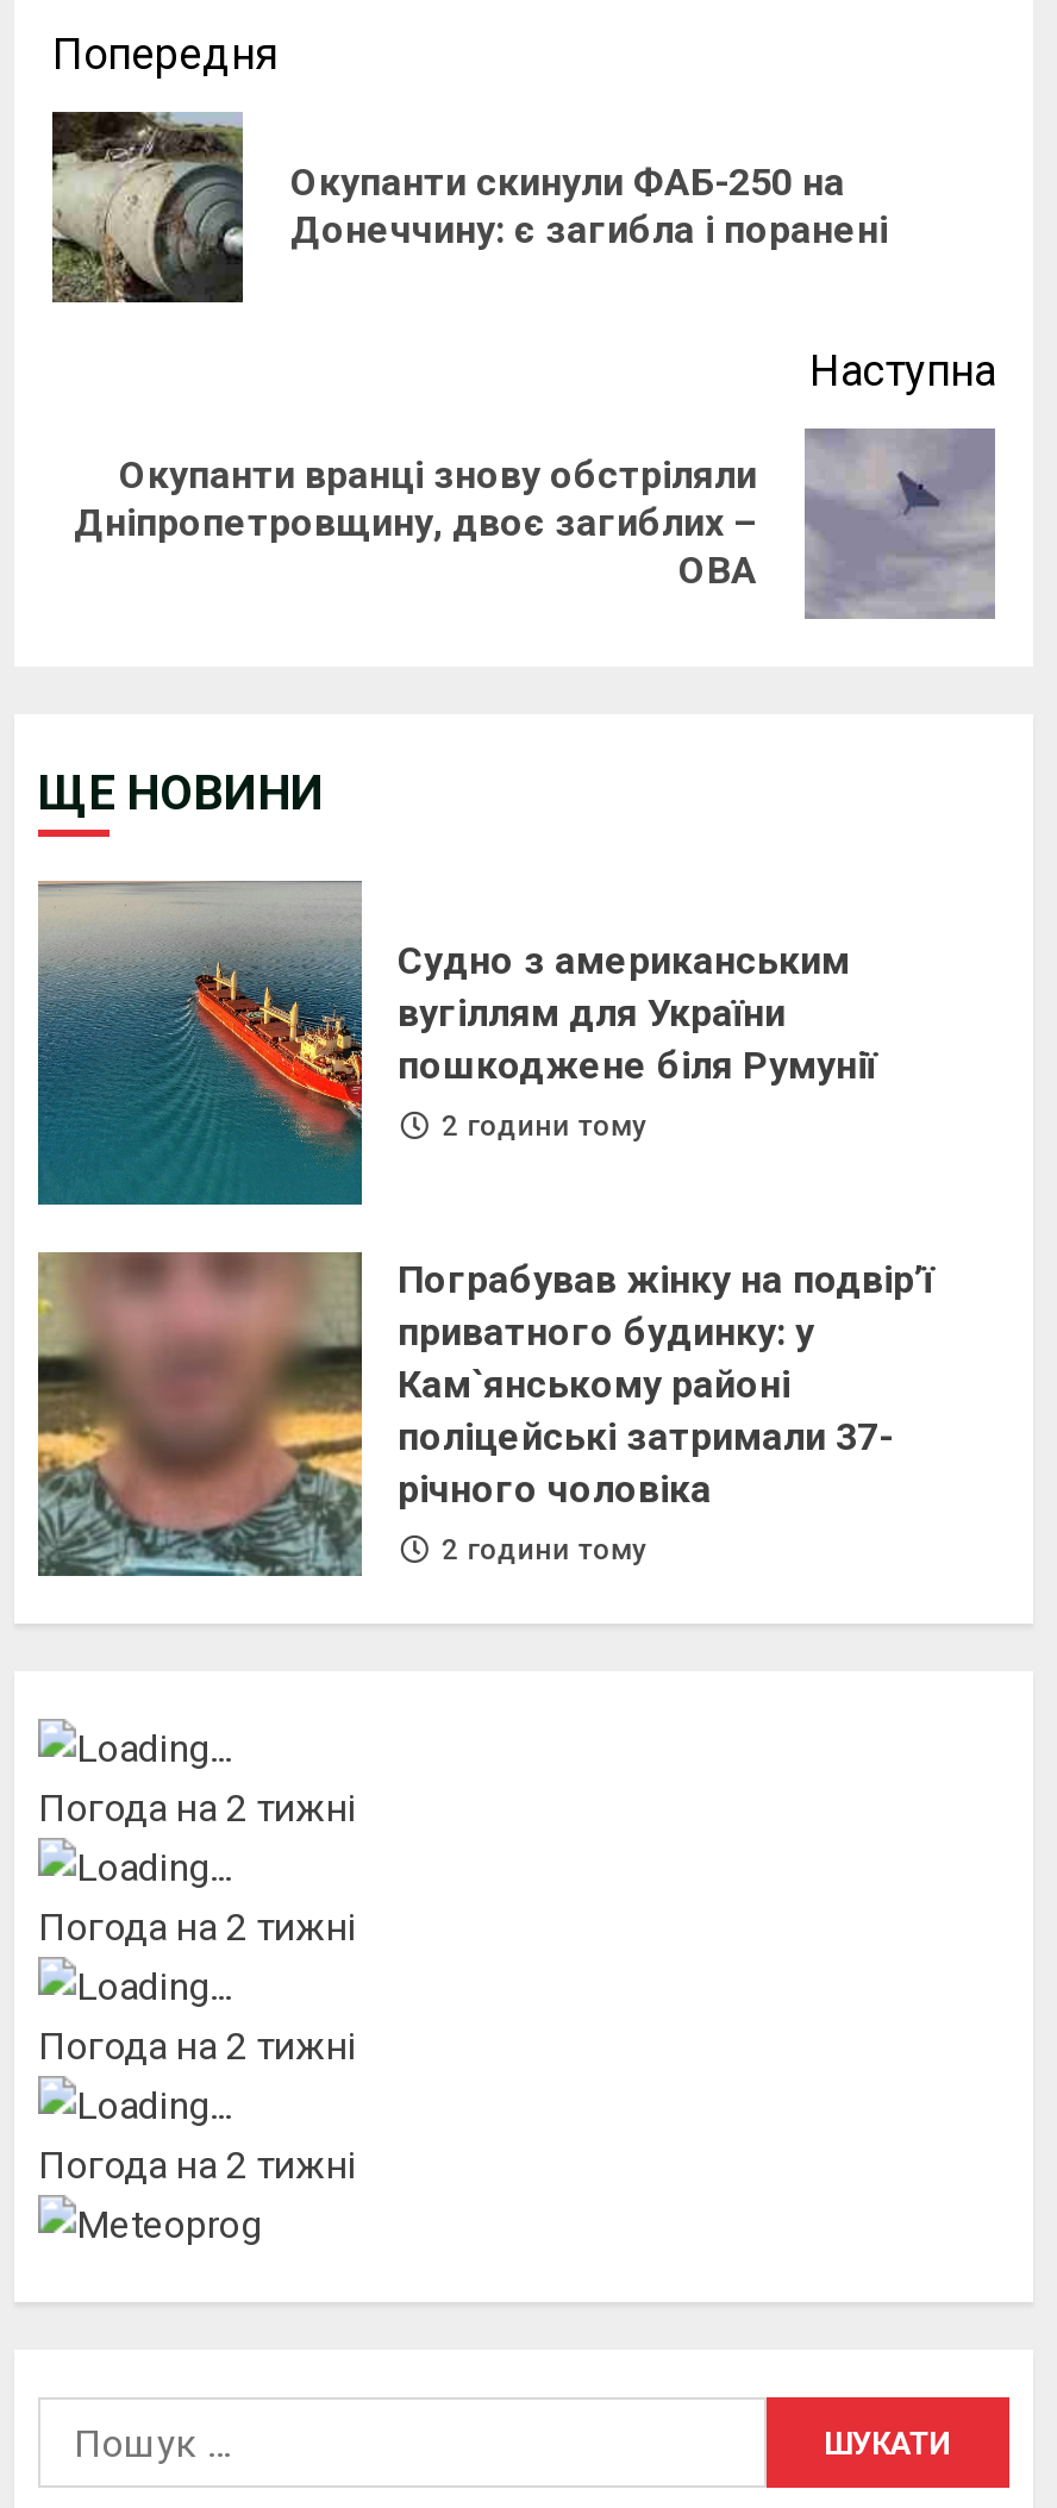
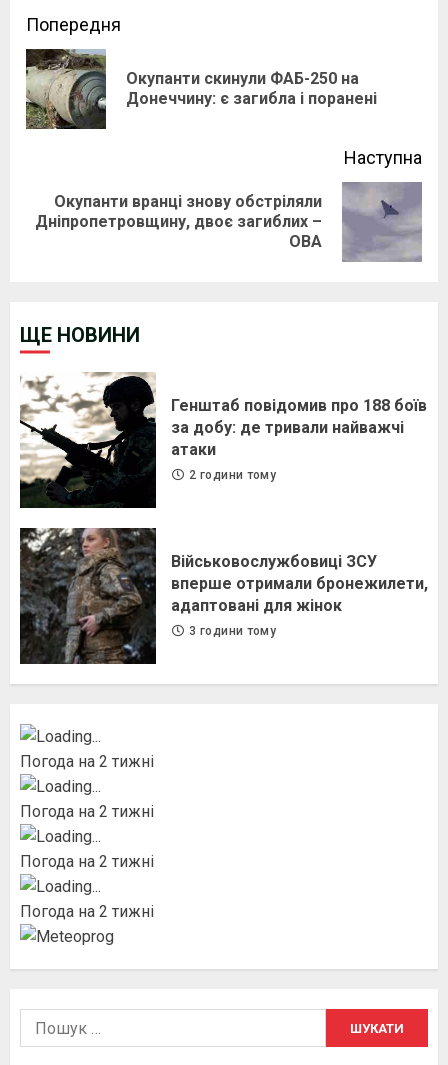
- [image]
- Судно з американським
- вугіллям для України
- пошкоджене біля Румунії
+ [image]
+ Генштаб повідомив про 188 боїв
+ за добу: де тривали найважчі
+ атаки

- [image]
- Пограбував жінку на подвір’ї
- приватного будинку: у
- Кам`янському районі
- поліцейські затримали 37-
- річного чоловіка
+ [image]
+ Військовослужбовиці ЗСУ
+ вперше отримали бронежилети,
+ адаптовані для жінок

- 2 години тому
+ 3 години тому
